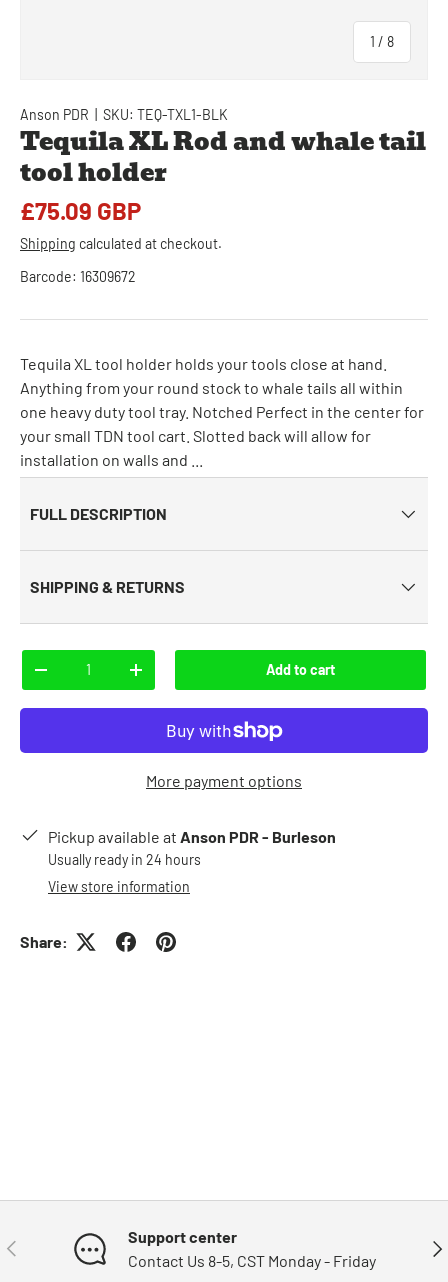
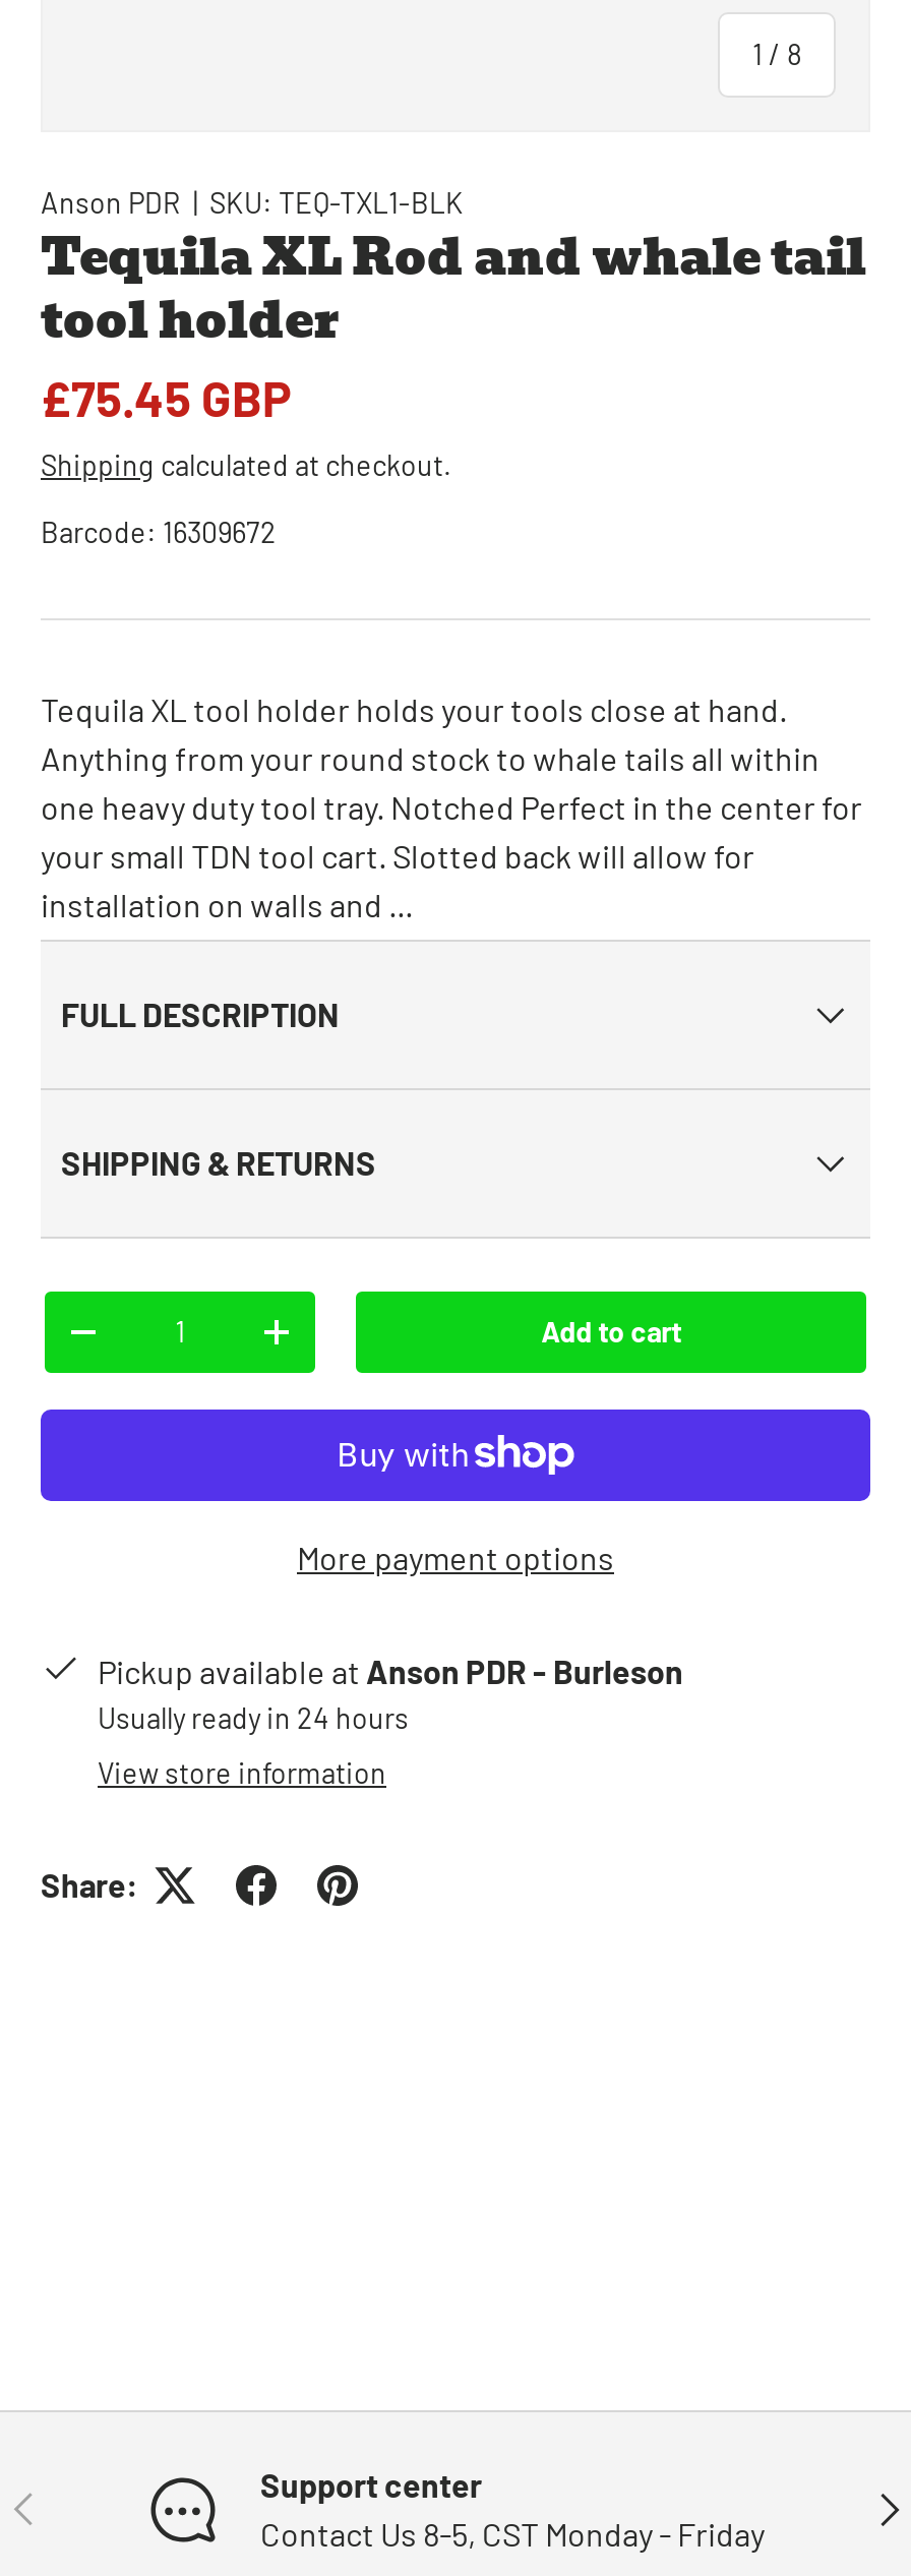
- £75.09 GBP
+ £75.45 GBP
